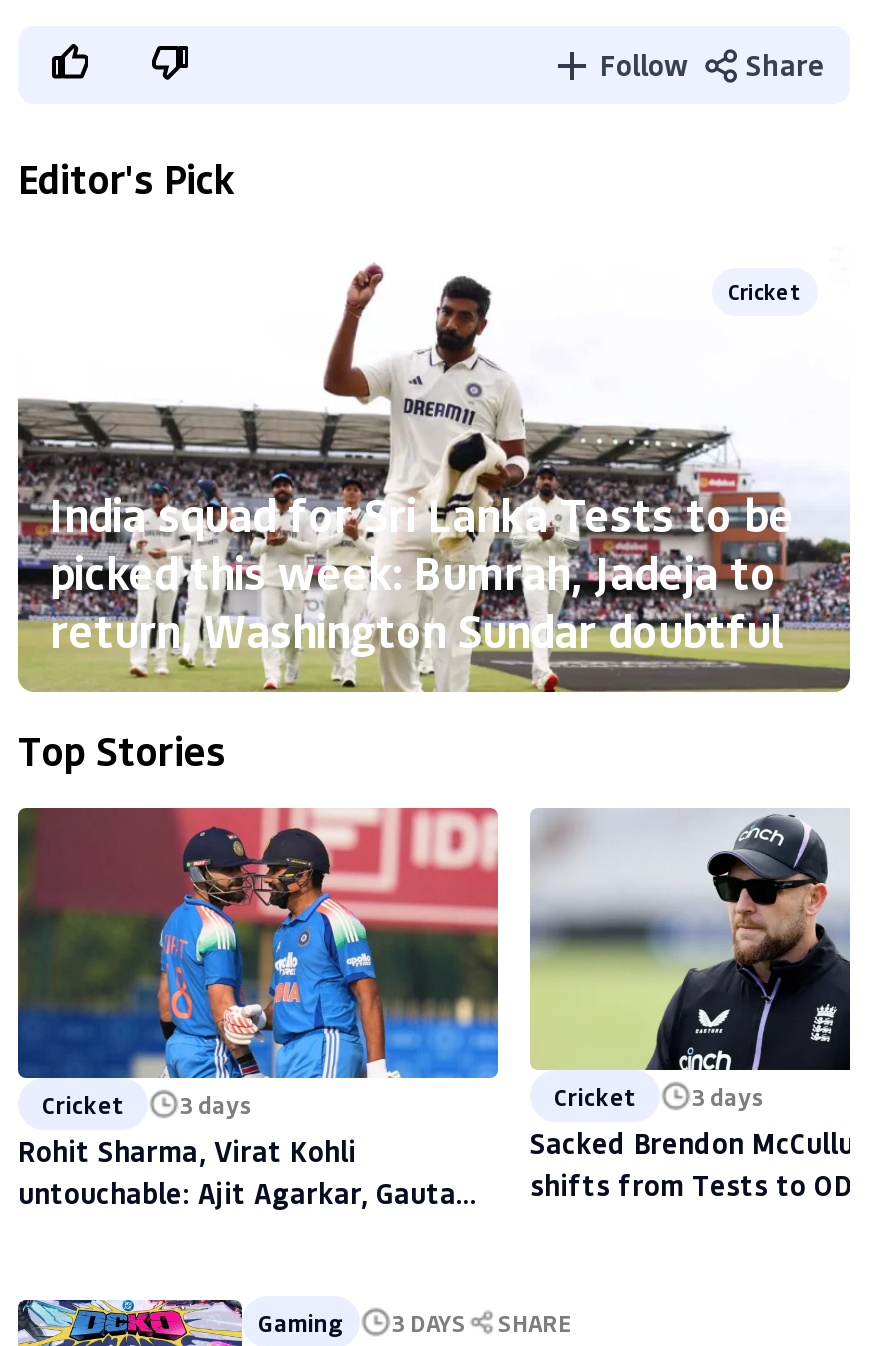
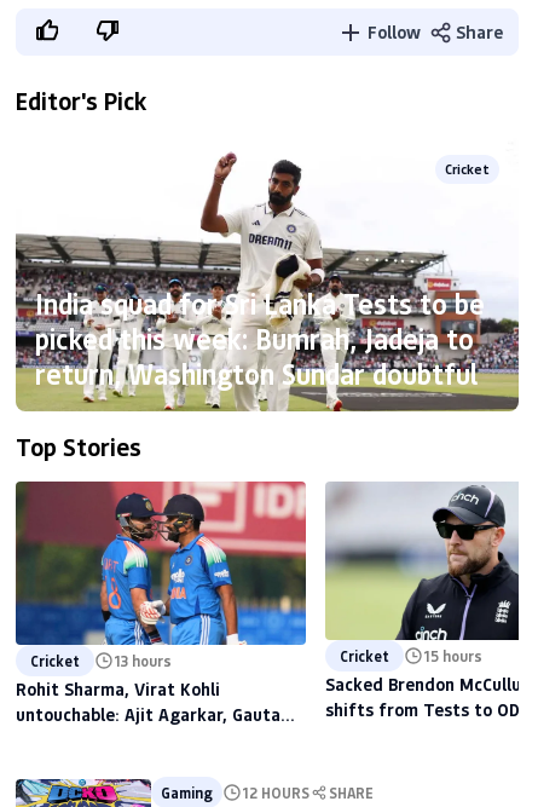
- Cricket 3 days
+ Cricket 13 hours

- Cricket 3 days
+ Cricket 15 hours

- Gaming 3 DAYS SHARE
+ Gaming 12 HOURS SHARE
